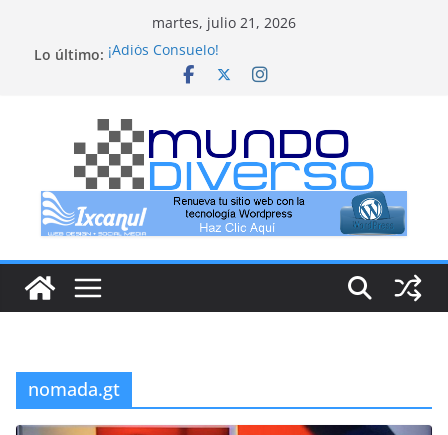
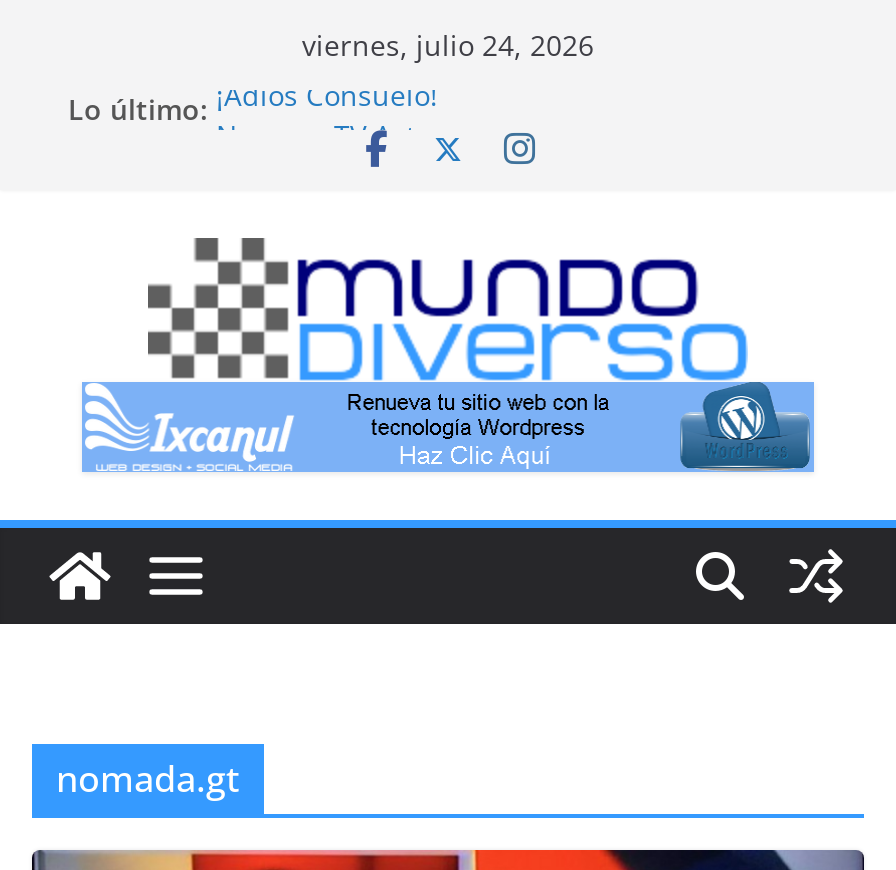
- martes, julio 21, 2026
+ viernes, julio 24, 2026
